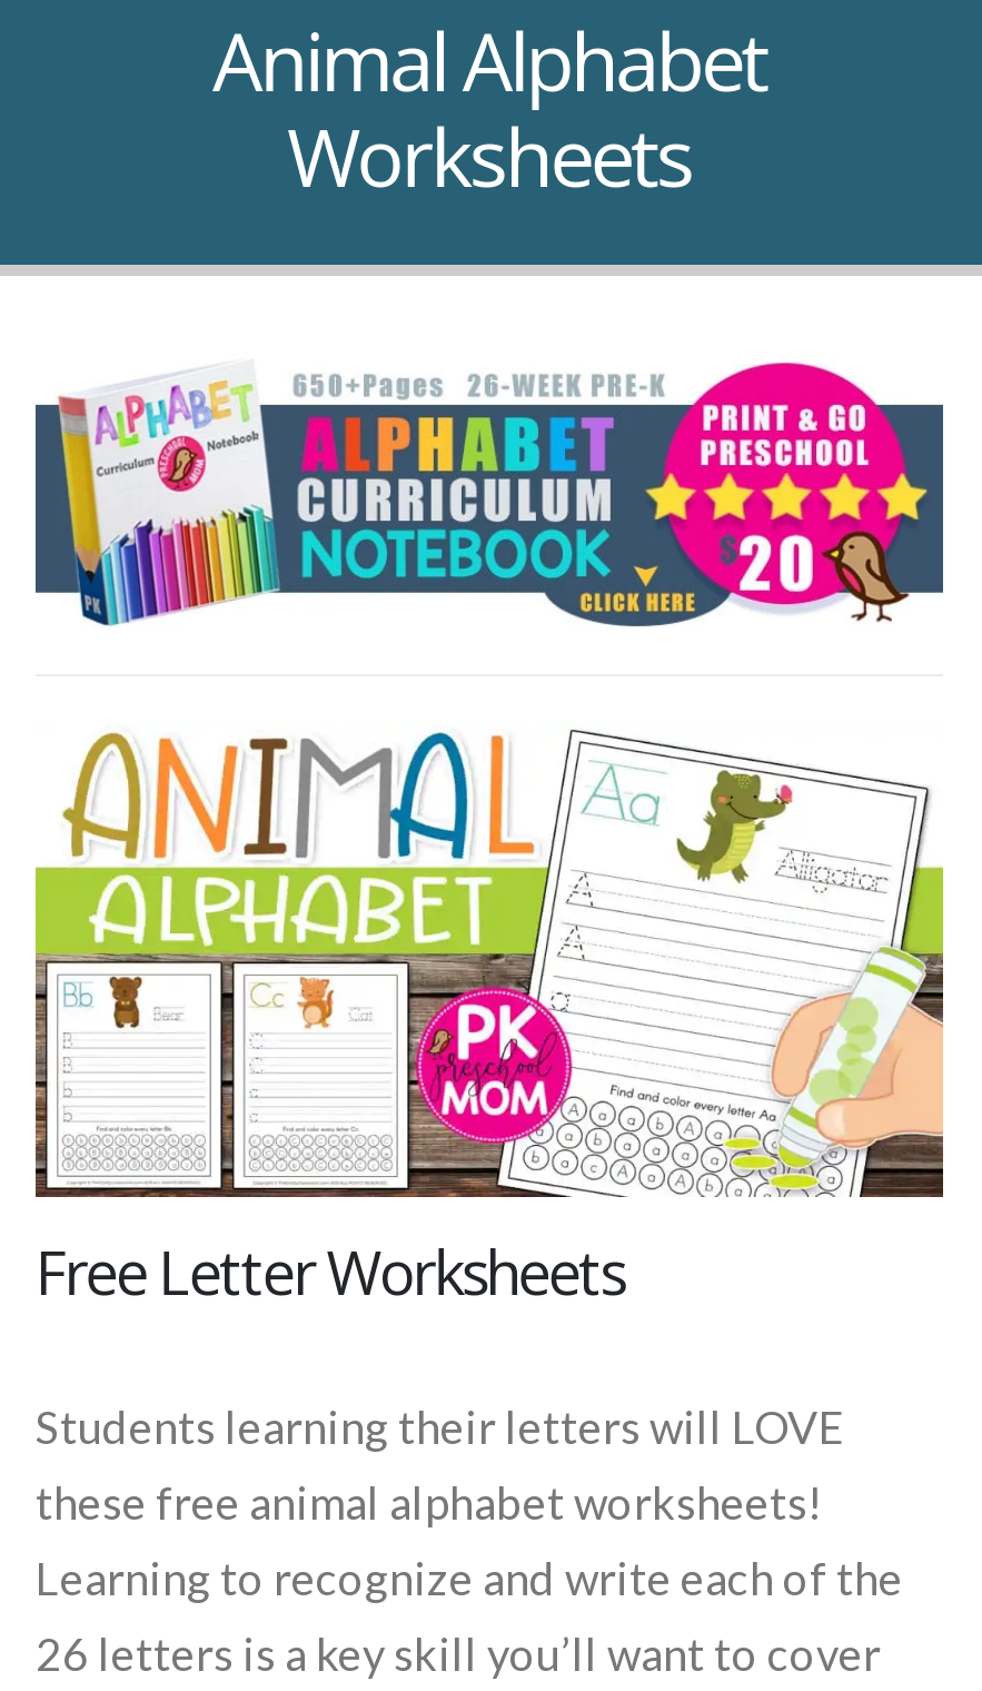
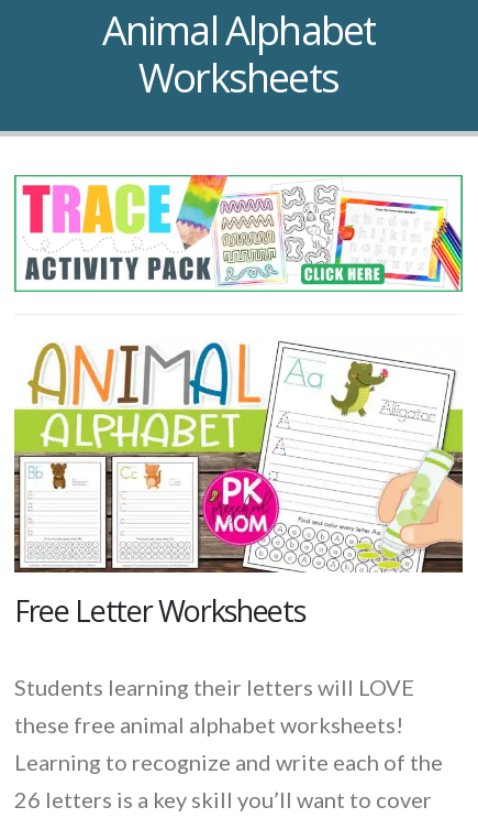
- [image]
+ [image]
